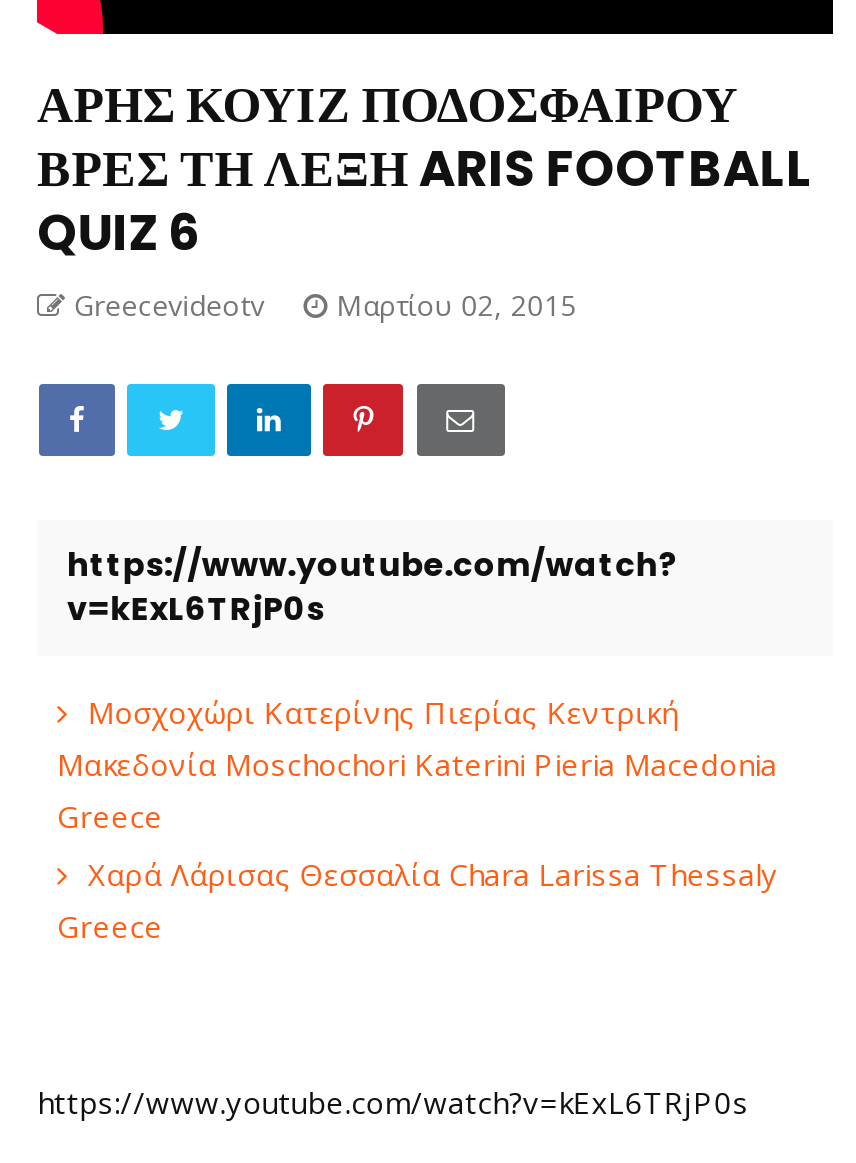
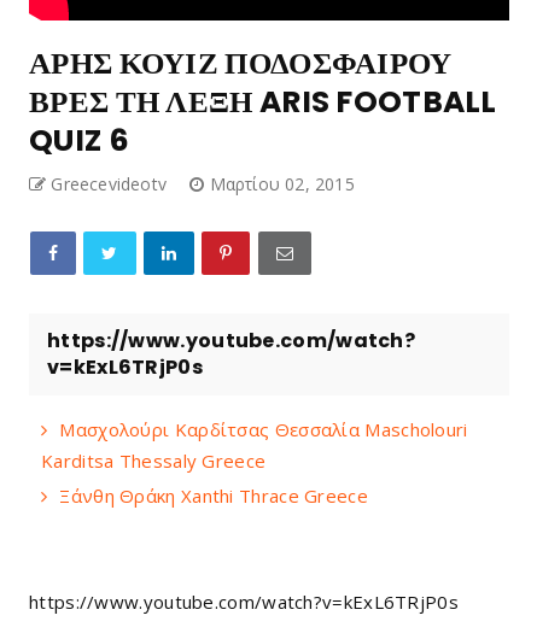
- Μοσχοχώρι Κατερίνης Πιερίας Κεντρική
- Μακεδονία Moschochori Katerini Pieria Macedonia
- Greece
- Χαρά Λάρισας Θεσσαλία Chara Larissa Thessaly
- Greece
+ Μασχολούρι Καρδίτσας Θεσσαλία Mascholouri
+ Karditsa Thessaly Greece
+ Ξάνθη Θράκη Xanthi Thrace Greece
